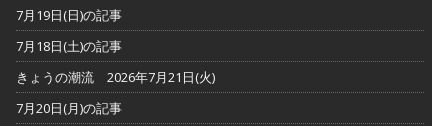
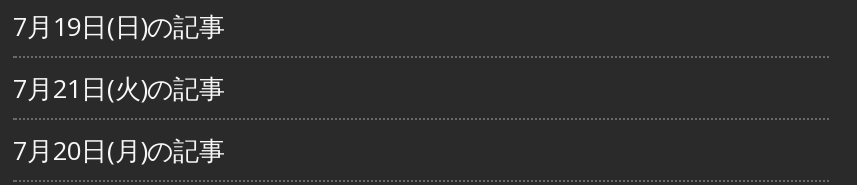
- 7月18日(土)の記事
- きょうの潮流 2026年7月21日(火)
+ 7月21日(火)の記事
